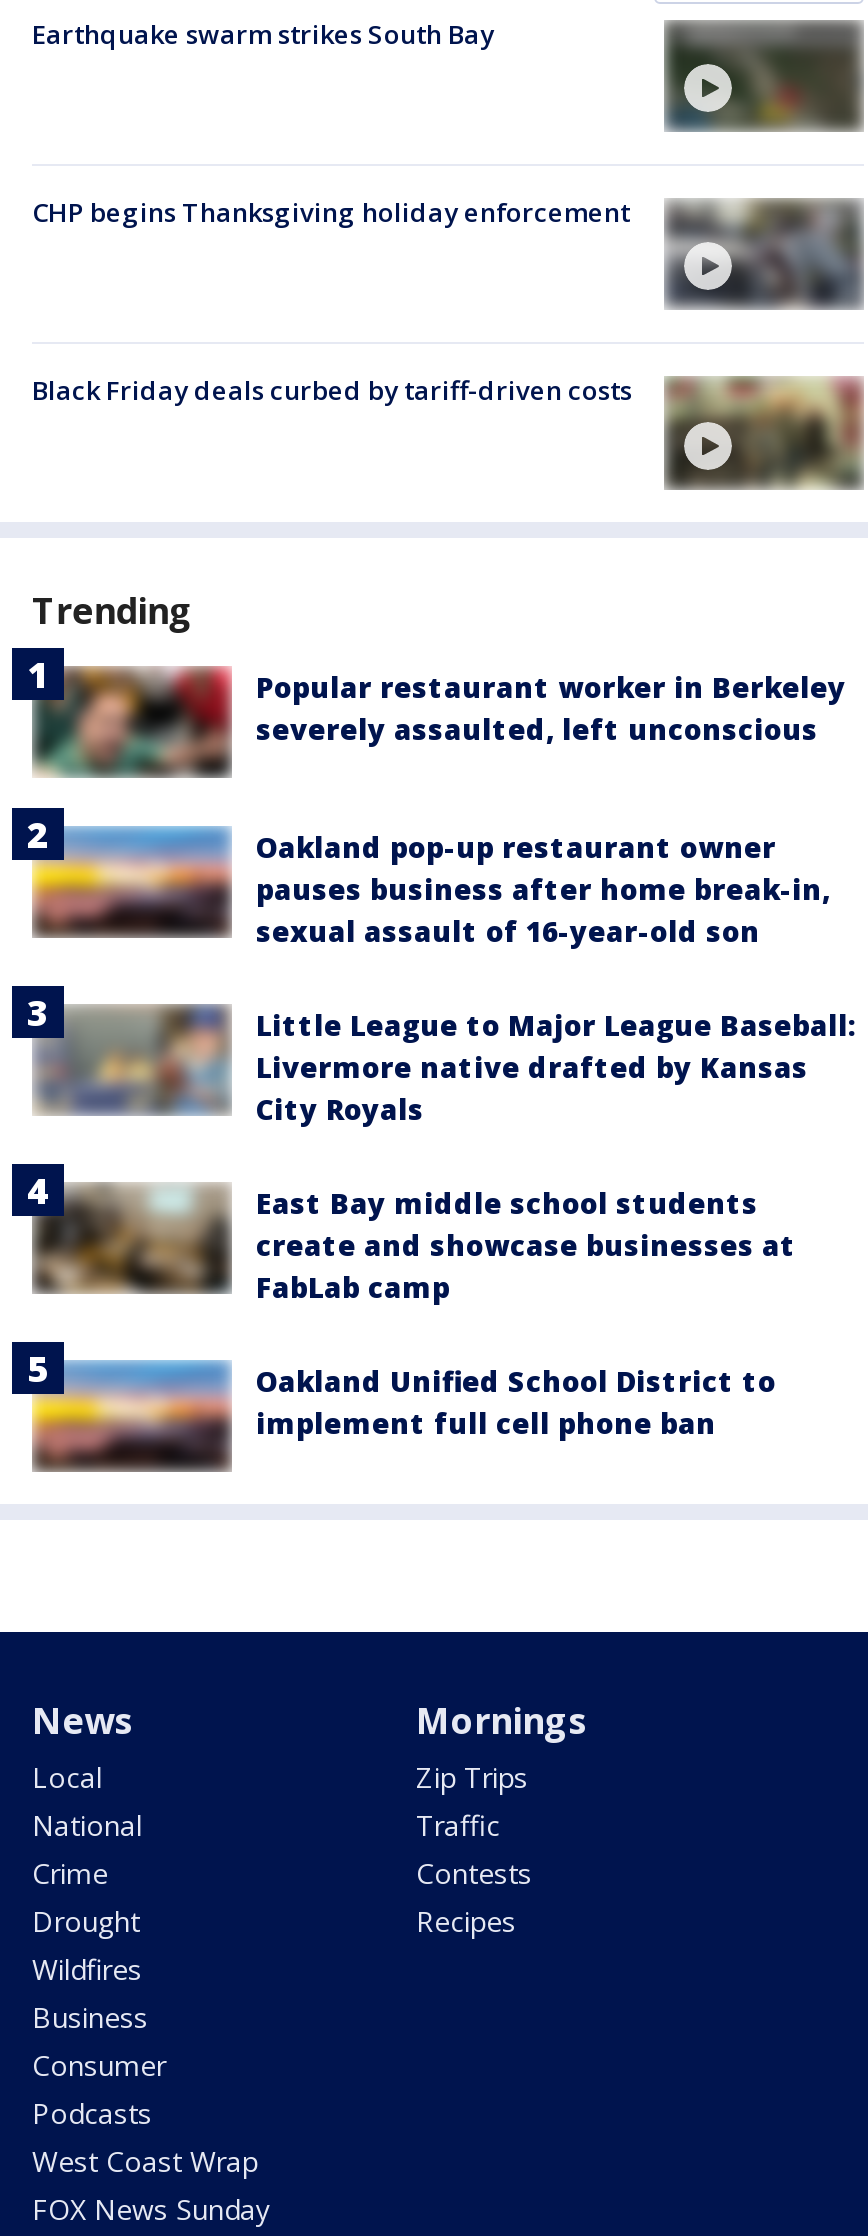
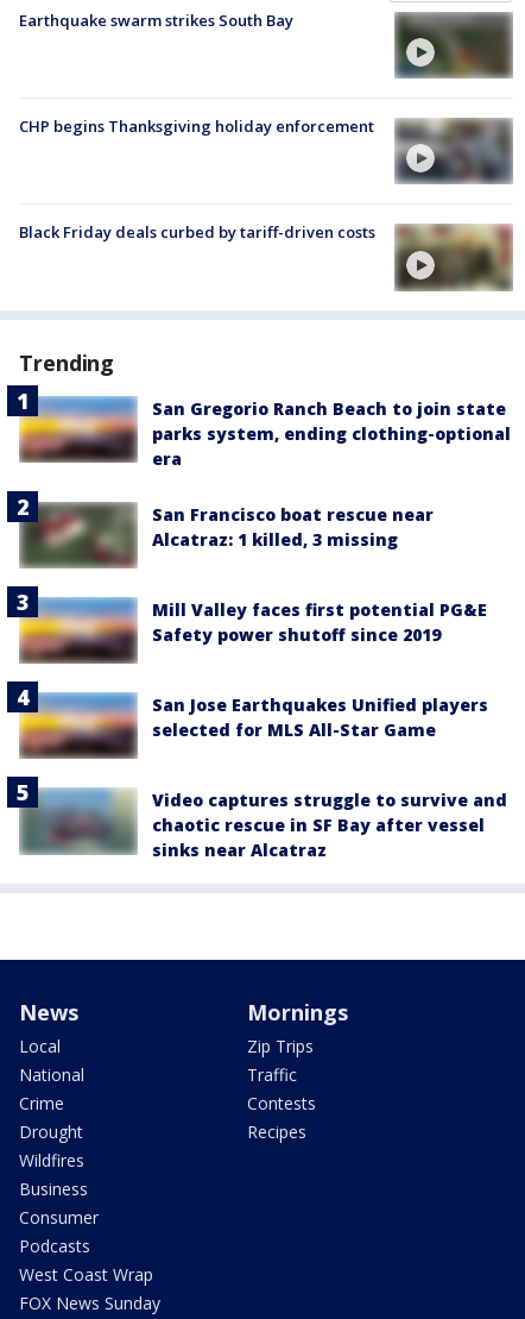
- [image]
- Popular restaurant worker in Berkeley
- severely assaulted, left unconscious
+ [image]
+ San Gregorio Ranch Beach to join state
+ parks system, ending clothing-optional
+ era

- [image]
- Oakland pop-up restaurant owner
- pauses business after home break-in,
- sexual assault of 16-year-old son
+ [image]
+ San Francisco boat rescue near
+ Alcatraz: 1 killed, 3 missing

- [image]
- Little League to Major League Baseball:
- Livermore native drafted by Kansas
- City Royals
+ [image]
+ Mill Valley faces first potential PG&E
+ Safety power shutoff since 2019

- [image]
- East Bay middle school students
- create and showcase businesses at
- FabLab camp
+ [image]
+ San Jose Earthquakes Unified players
+ selected for MLS All-Star Game

- [image]
- Oakland Unified School District to
- implement full cell phone ban
+ [image]
+ Video captures struggle to survive and
+ chaotic rescue in SF Bay after vessel
+ sinks near Alcatraz
